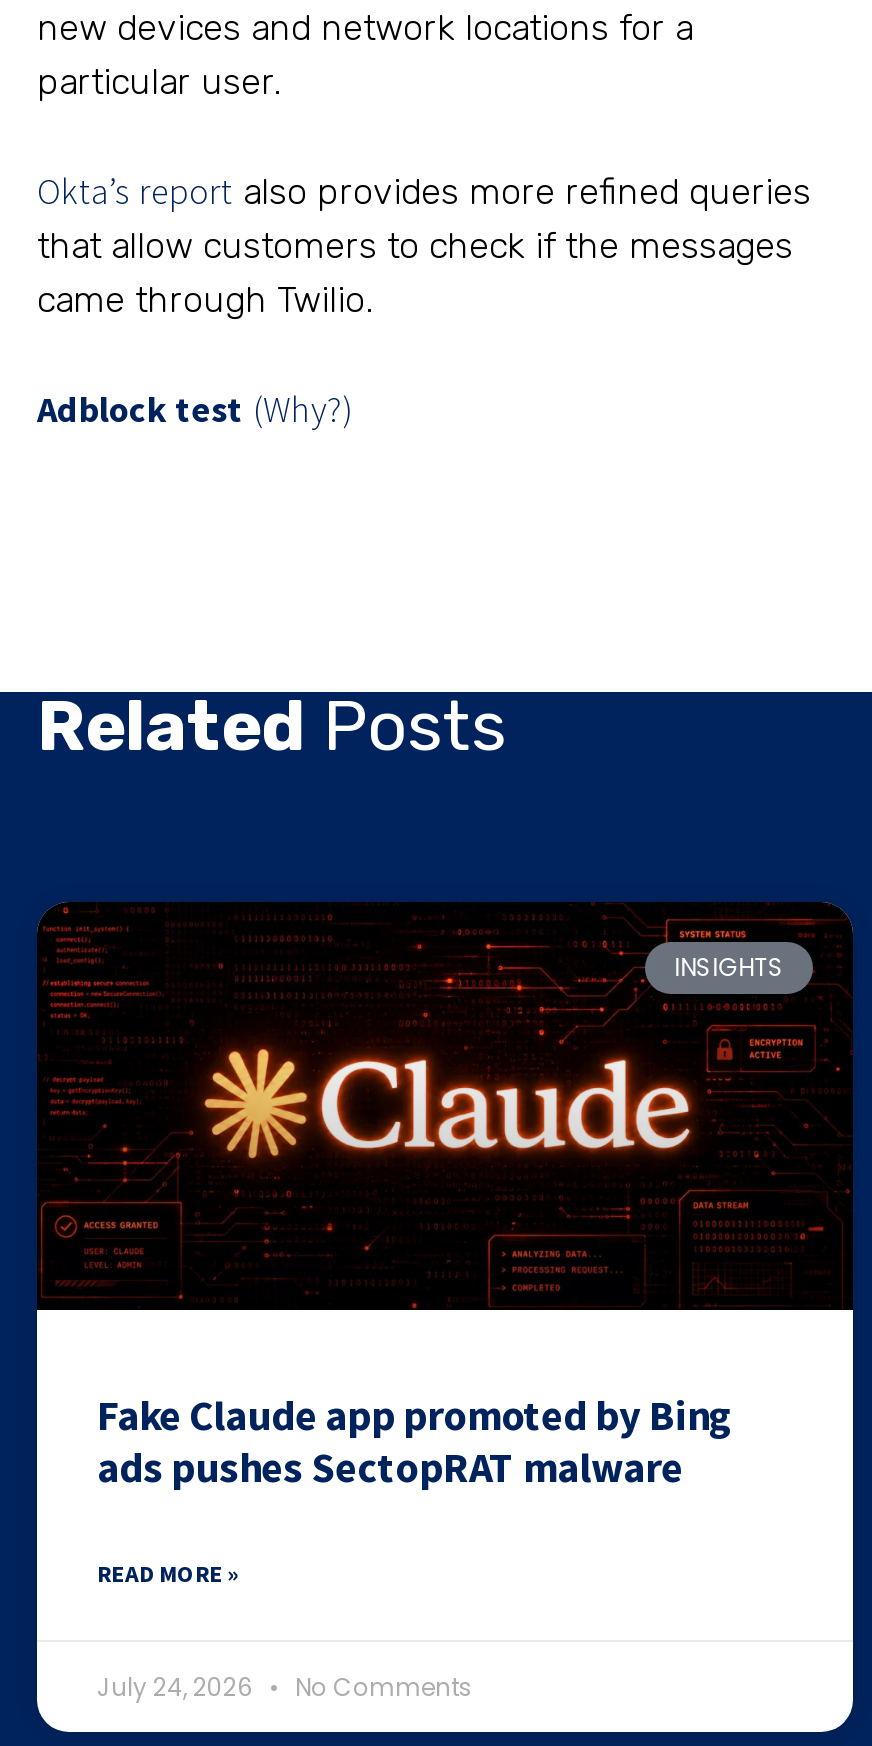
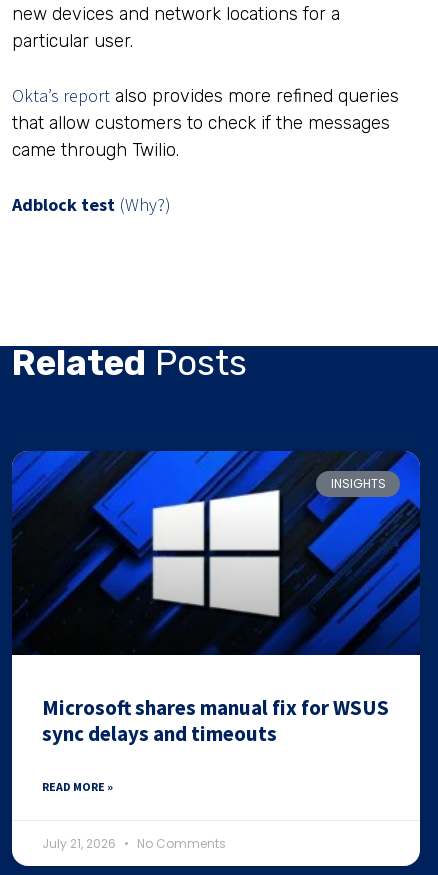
- [image]
- Fake Claude app promoted by Bing
- ads pushes SectopRAT malware
+ [image]
+ Microsoft shares manual fix for WSUS
+ sync delays and timeouts

- July 24, 2026 No Comments
+ July 21, 2026 No Comments
